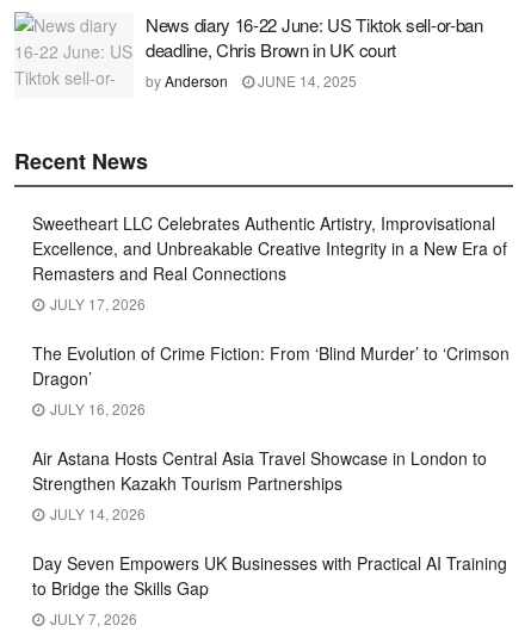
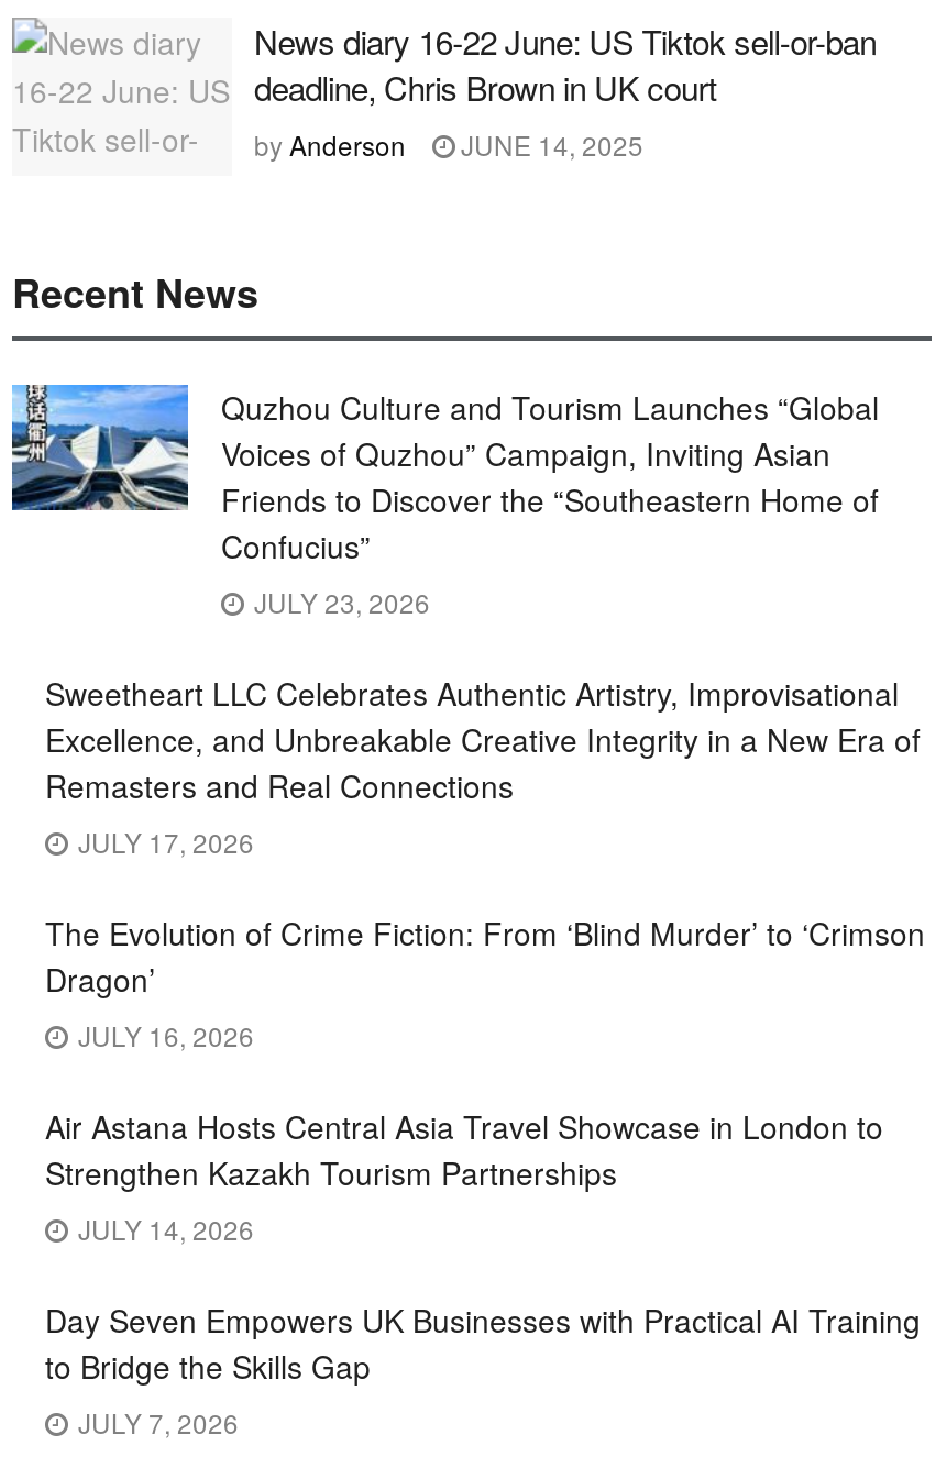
+ [image]
+ Quzhou Culture and Tourism Launches “Global
+ Voices of Quzhou” Campaign, Inviting Asian
+ Friends to Discover the “Southeastern Home of
+ Confucius”
+ JULY 23, 2026
